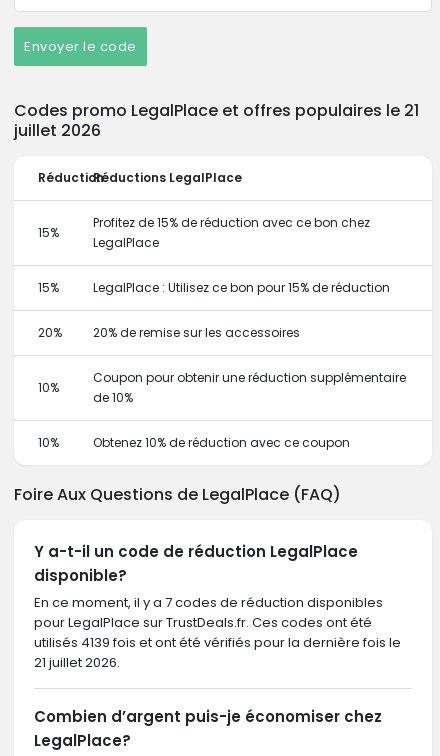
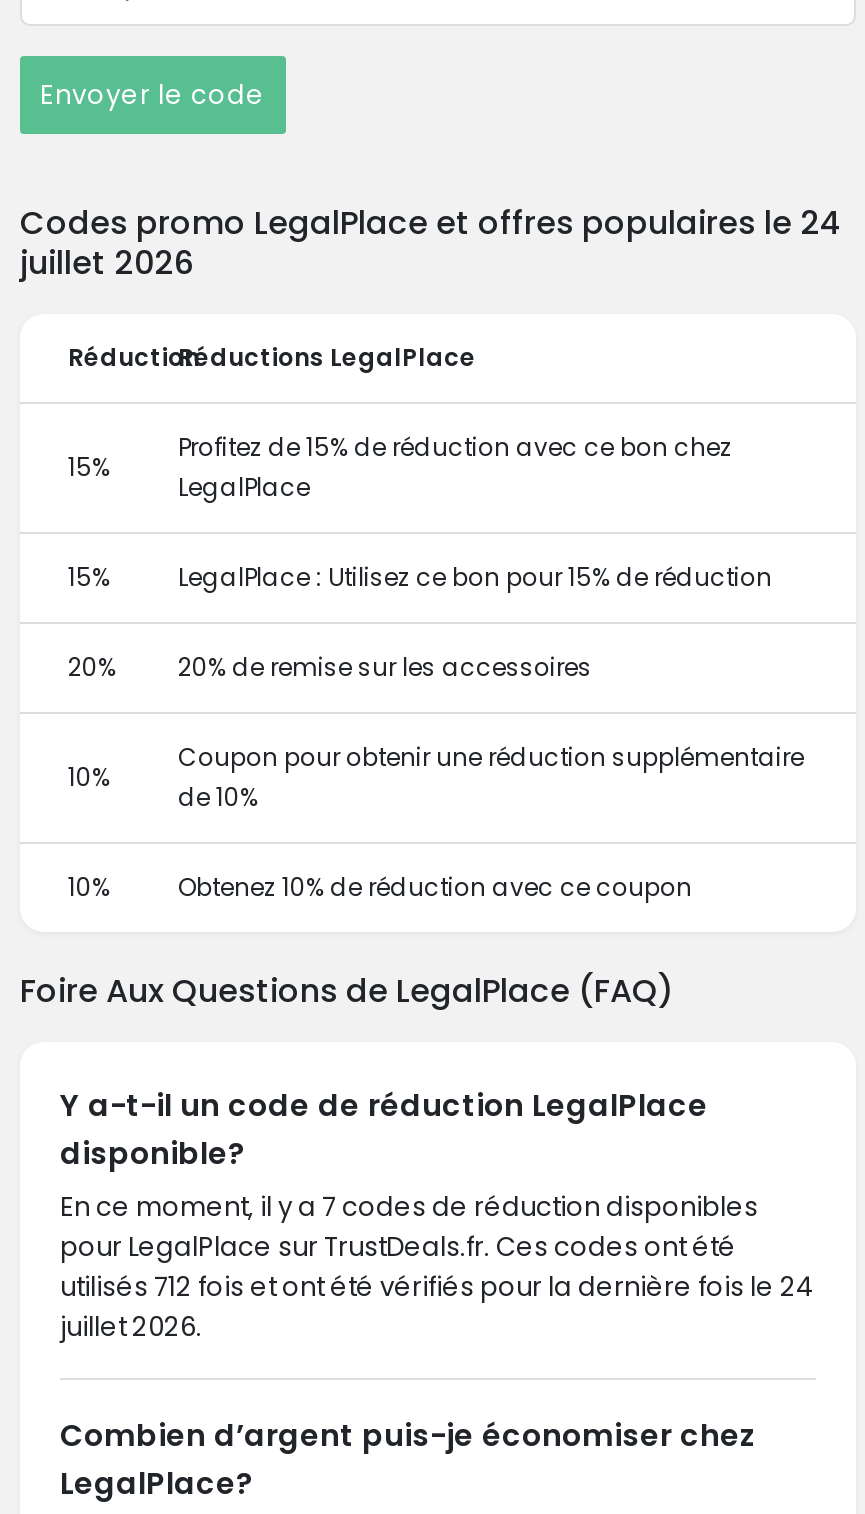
- Codes promo LegalPlace et offres populaires le 21
+ Codes promo LegalPlace et offres populaires le 24

- utilisés 4139 fois et ont été vérifiés pour la dernière fois le
- 21 juillet 2026.
+ utilisés 712 fois et ont été vérifiés pour la dernière fois le 24
+ juillet 2026.
